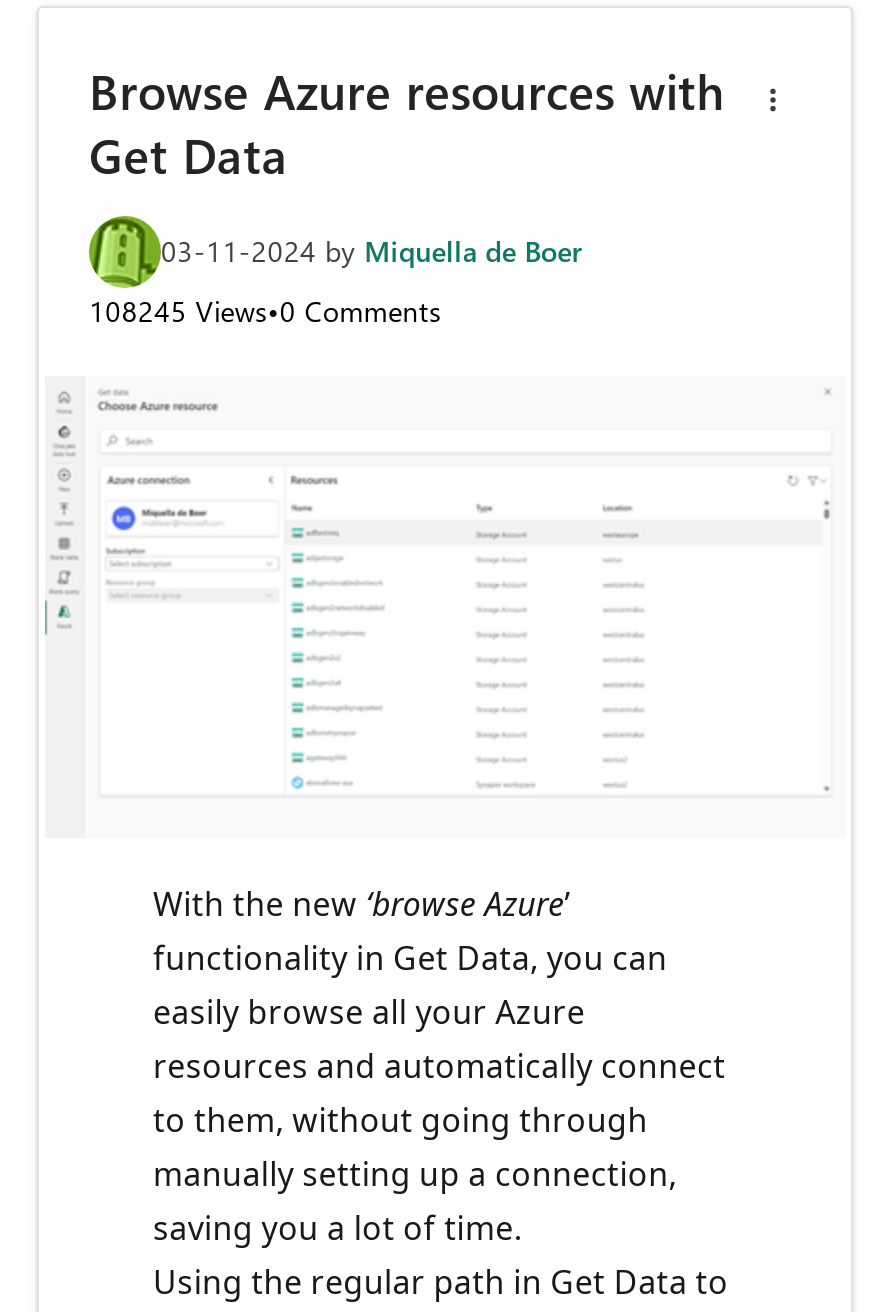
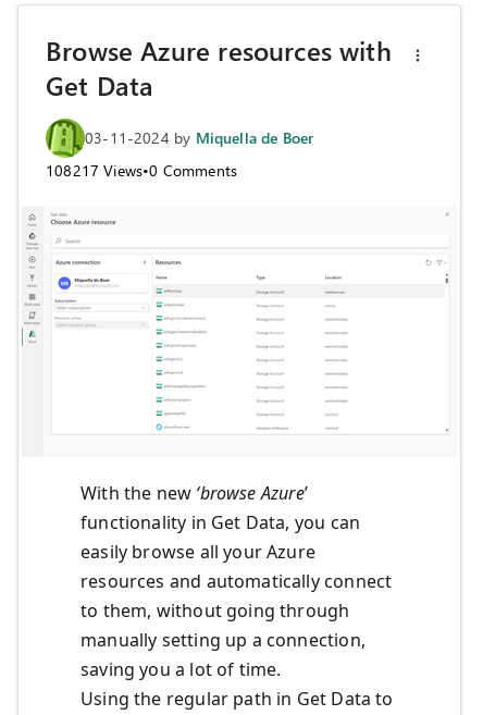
- 108245 Views•0 Comments
+ 108217 Views•0 Comments
